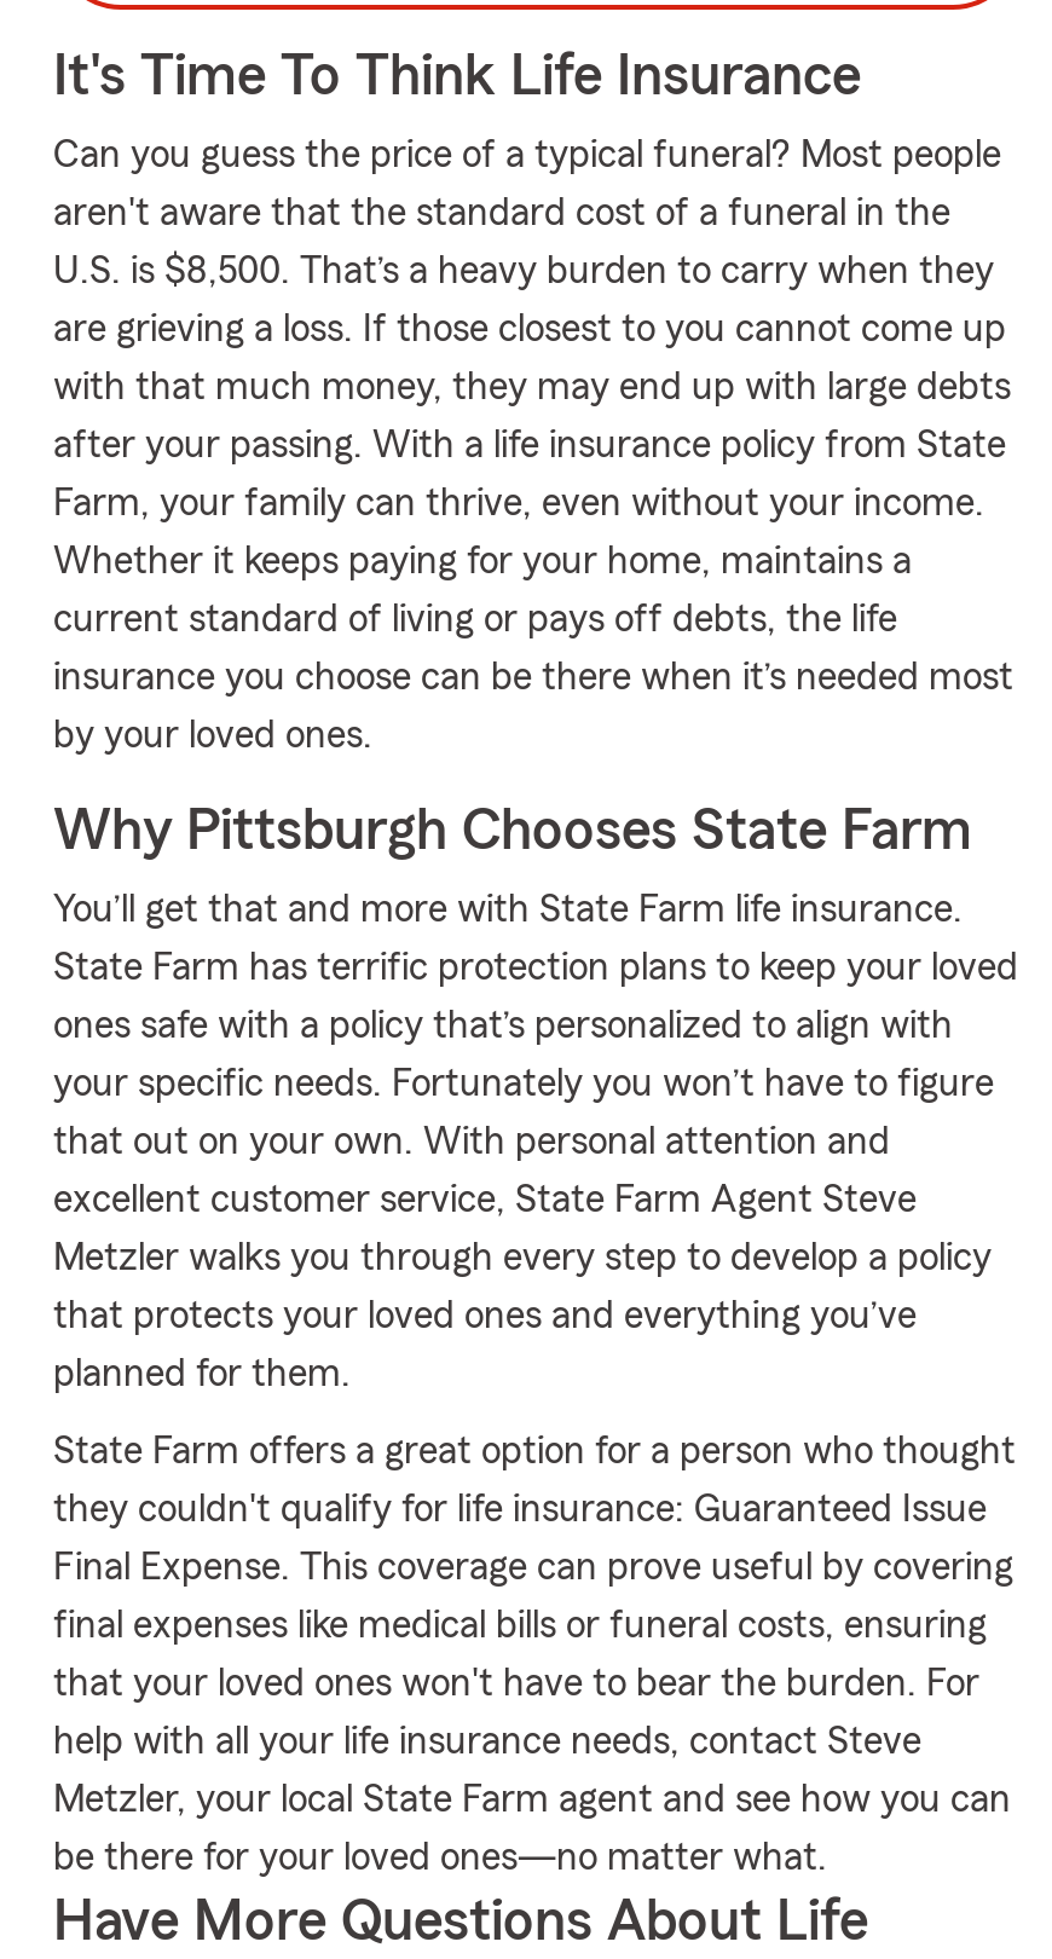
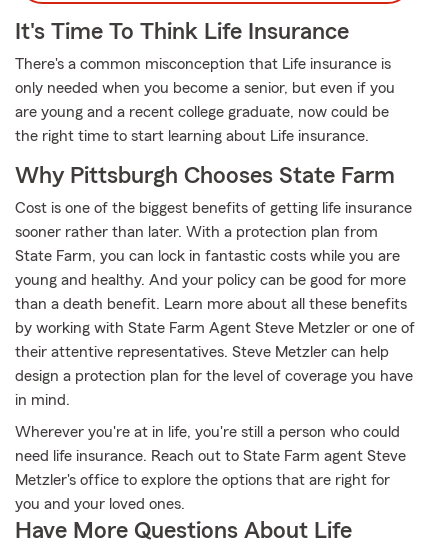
- Can you guess the price of a typical funeral? Most people
- aren't aware that the standard cost of a funeral in the
- U.S. is $8,500. That’s a heavy burden to carry when they
- are grieving a loss. If those closest to you cannot come up
- with that much money, they may end up with large debts
- after your passing. With a life insurance policy from State
- Farm, your family can thrive, even without your income.
- Whether it keeps paying for your home, maintains a
- current standard of living or pays off debts, the life
- insurance you choose can be there when it’s needed most
- by your loved ones.
+ There's a common misconception that Life insurance is
+ only needed when you become a senior, but even if you
+ are young and a recent college graduate, now could be
+ the right time to start learning about Life insurance.

- You’ll get that and more with State Farm life insurance.
- State Farm has terrific protection plans to keep your loved
- ones safe with a policy that’s personalized to align with
- your specific needs. Fortunately you won’t have to figure
- that out on your own. With personal attention and
- excellent customer service, State Farm Agent Steve
- Metzler walks you through every step to develop a policy
- that protects your loved ones and everything you’ve
- planned for them.
- State Farm offers a great option for a person who thought
- they couldn't qualify for life insurance: Guaranteed Issue
- Final Expense. This coverage can prove useful by covering
- final expenses like medical bills or funeral costs, ensuring
- that your loved ones won't have to bear the burden. For
- help with all your life insurance needs, contact Steve
- Metzler, your local State Farm agent and see how you can
- be there for your loved ones—no matter what.
+ Cost is one of the biggest benefits of getting life insurance
+ sooner rather than later. With a protection plan from
+ State Farm, you can lock in fantastic costs while you are
+ young and healthy. And your policy can be good for more
+ than a death benefit. Learn more about all these benefits
+ by working with State Farm Agent Steve Metzler or one of
+ their attentive representatives. Steve Metzler can help
+ design a protection plan for the level of coverage you have
+ in mind.
+ Wherever you're at in life, you're still a person who could
+ need life insurance. Reach out to State Farm agent Steve
+ Metzler's office to explore the options that are right for
+ you and your loved ones.
